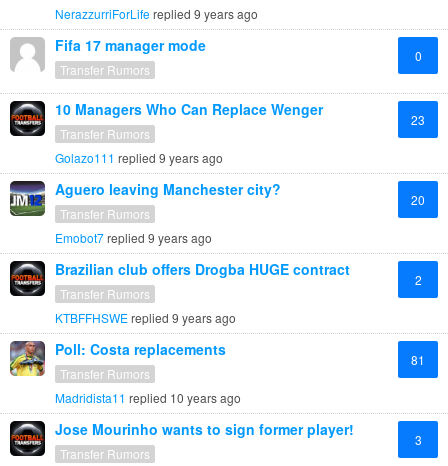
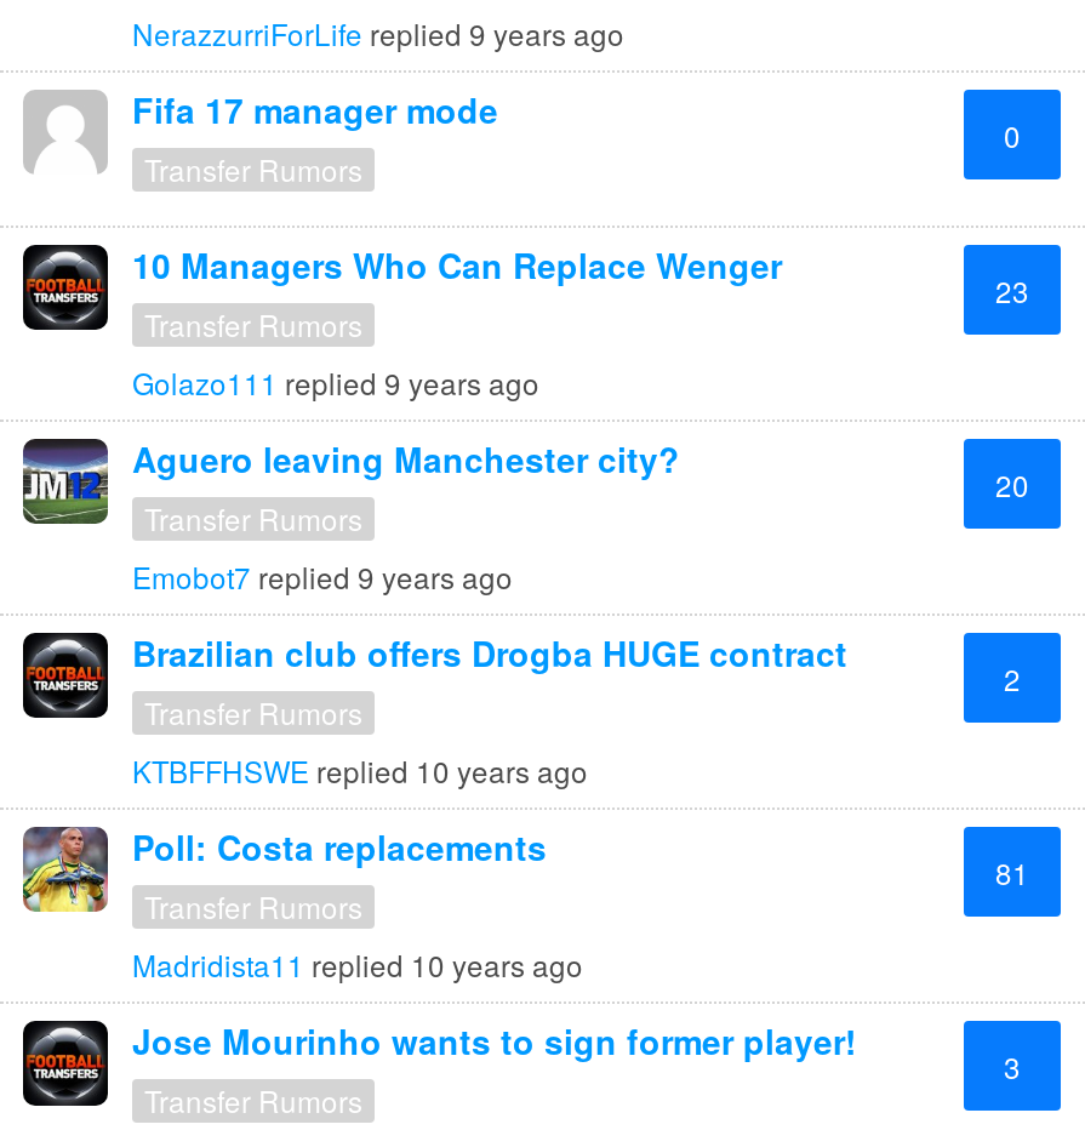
- KTBFFHSWE replied 9 years ago
+ KTBFFHSWE replied 10 years ago
